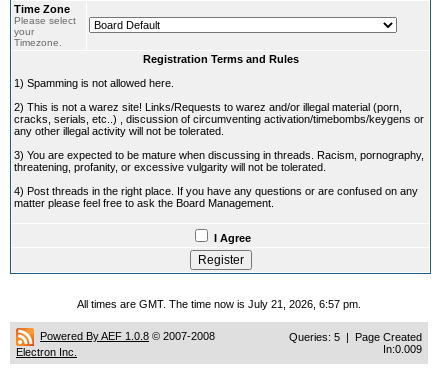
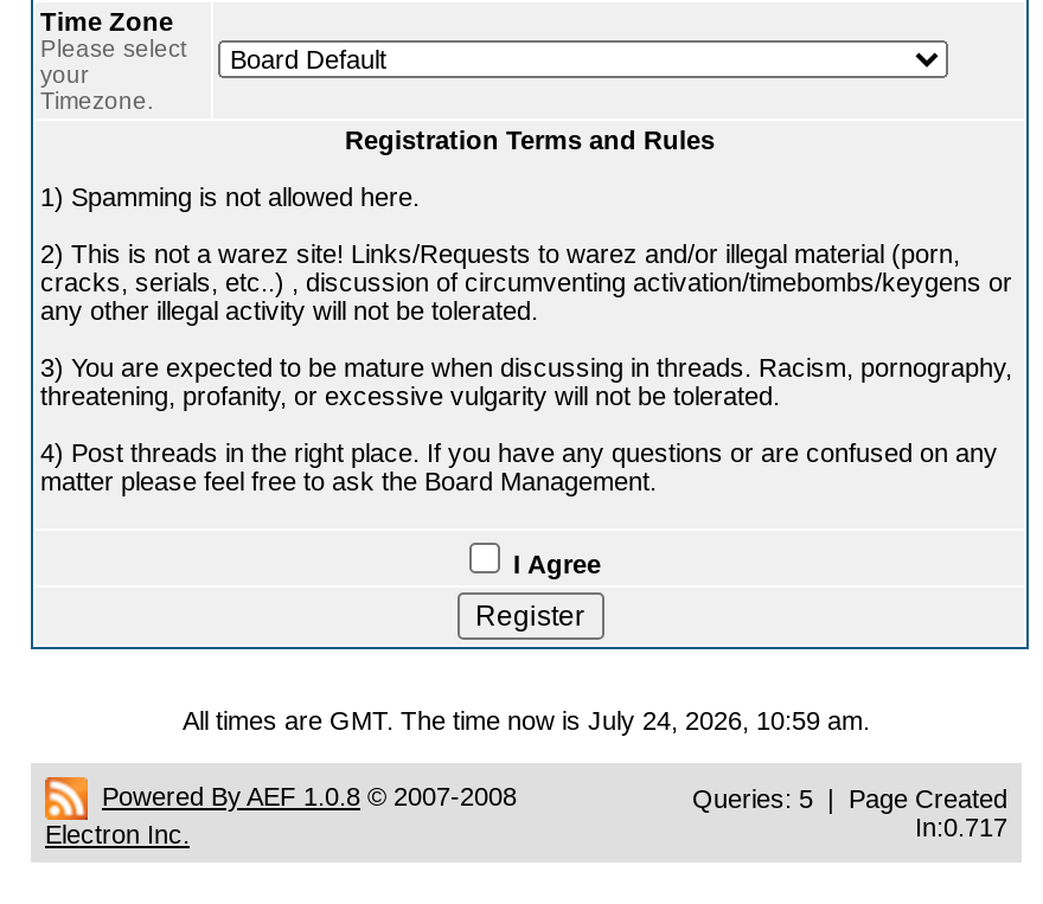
- All times are GMT. The time now is July 21, 2026, 6:57 pm.
+ All times are GMT. The time now is July 24, 2026, 10:59 am.

- In:0.009
+ In:0.717
